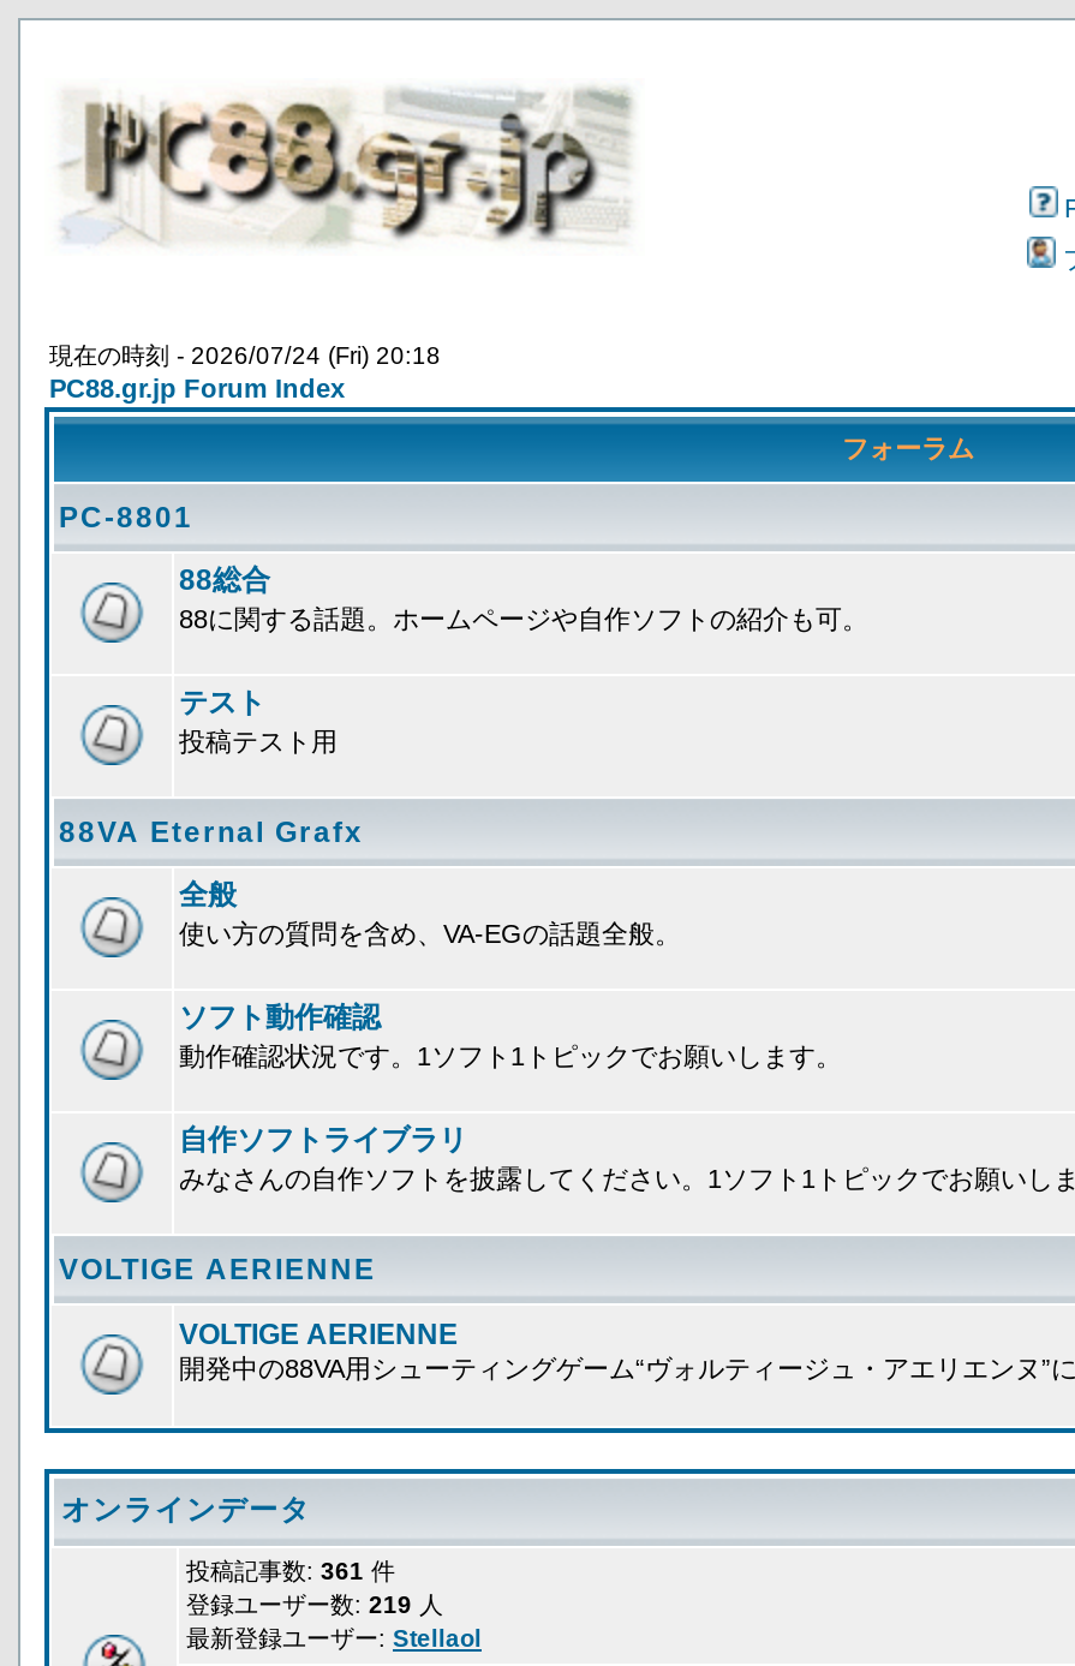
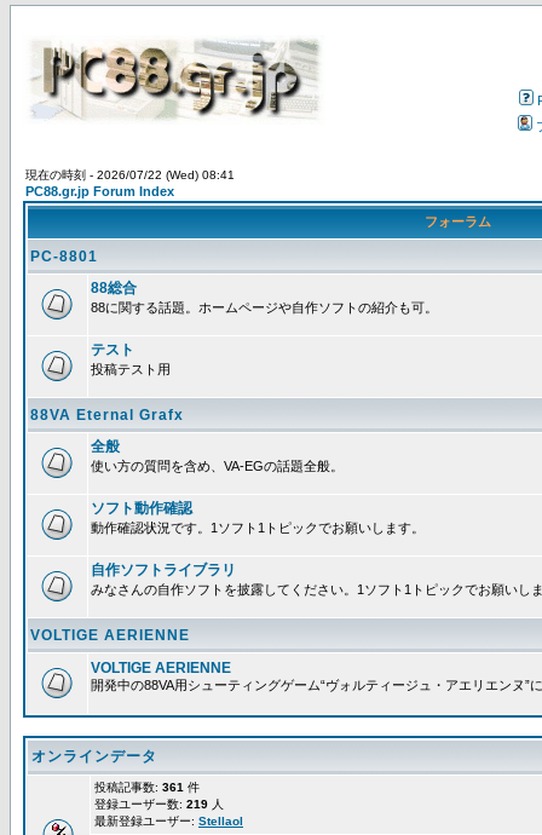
- 現在の時刻 - 2026/07/24 (Fri) 20:18
+ 現在の時刻 - 2026/07/22 (Wed) 08:41
